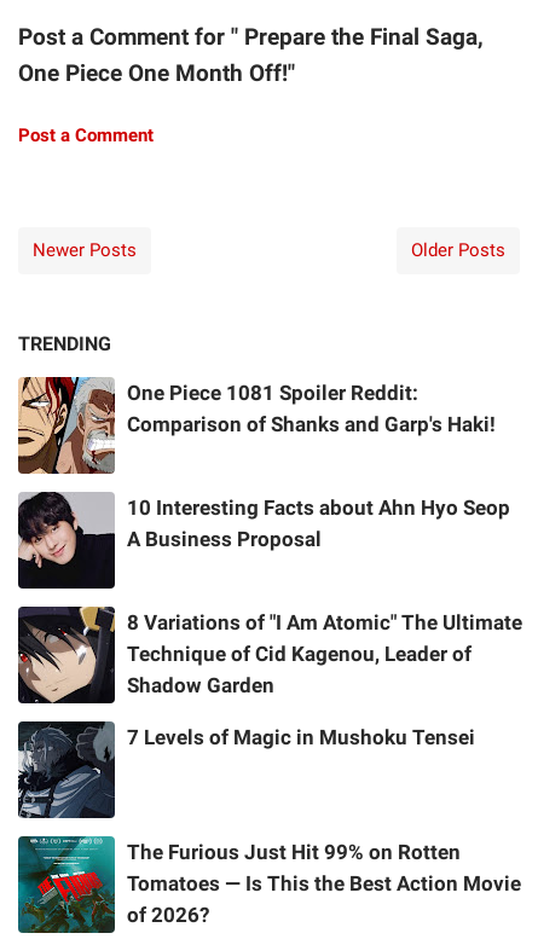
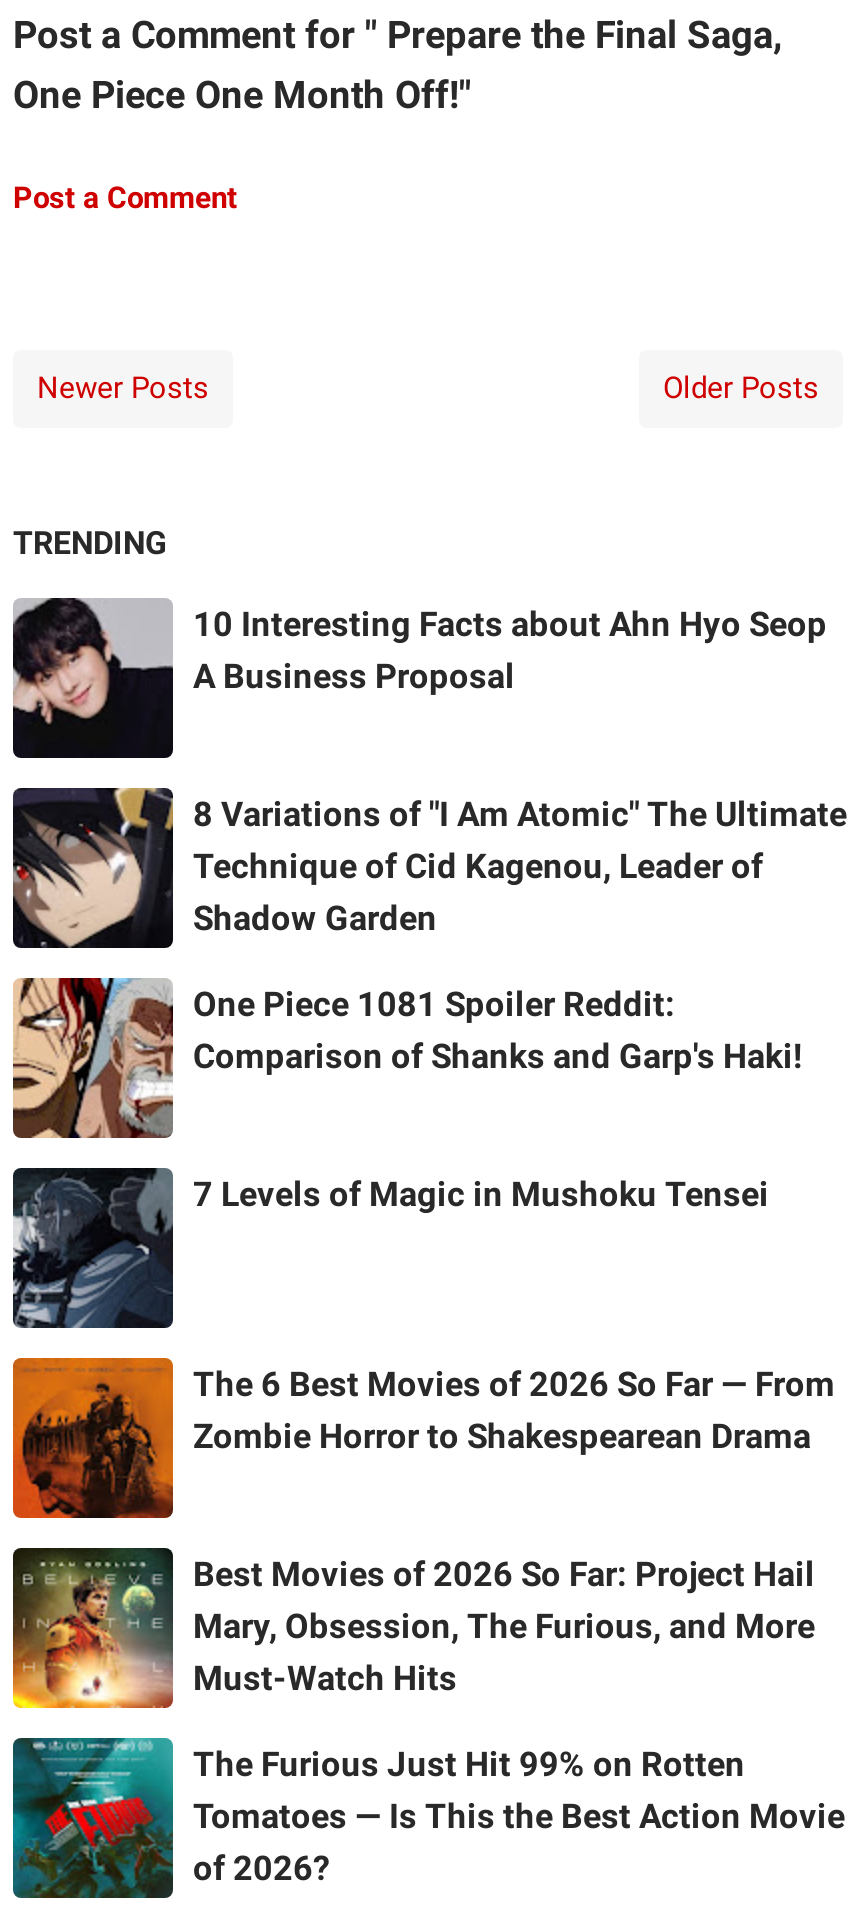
moved down: [image] | One Piece 1081 Spoiler Reddit: | Comparison of Shanks and Garp's Haki!

moved up: [image] | 10 Interesting Facts about Ahn Hyo Seop | A Business Proposal | 8 Variations of "I Am Atomic" The Ultimate | Technique of Cid Kagenou, Leader of | Shadow Garden

+ [image]
+ The 6 Best Movies of 2026 So Far — From
+ Zombie Horror to Shakespearean Drama
+ Best Movies of 2026 So Far: Project Hail
+ Mary, Obsession, The Furious, and More
+ Must-Watch Hits

+ [image]
